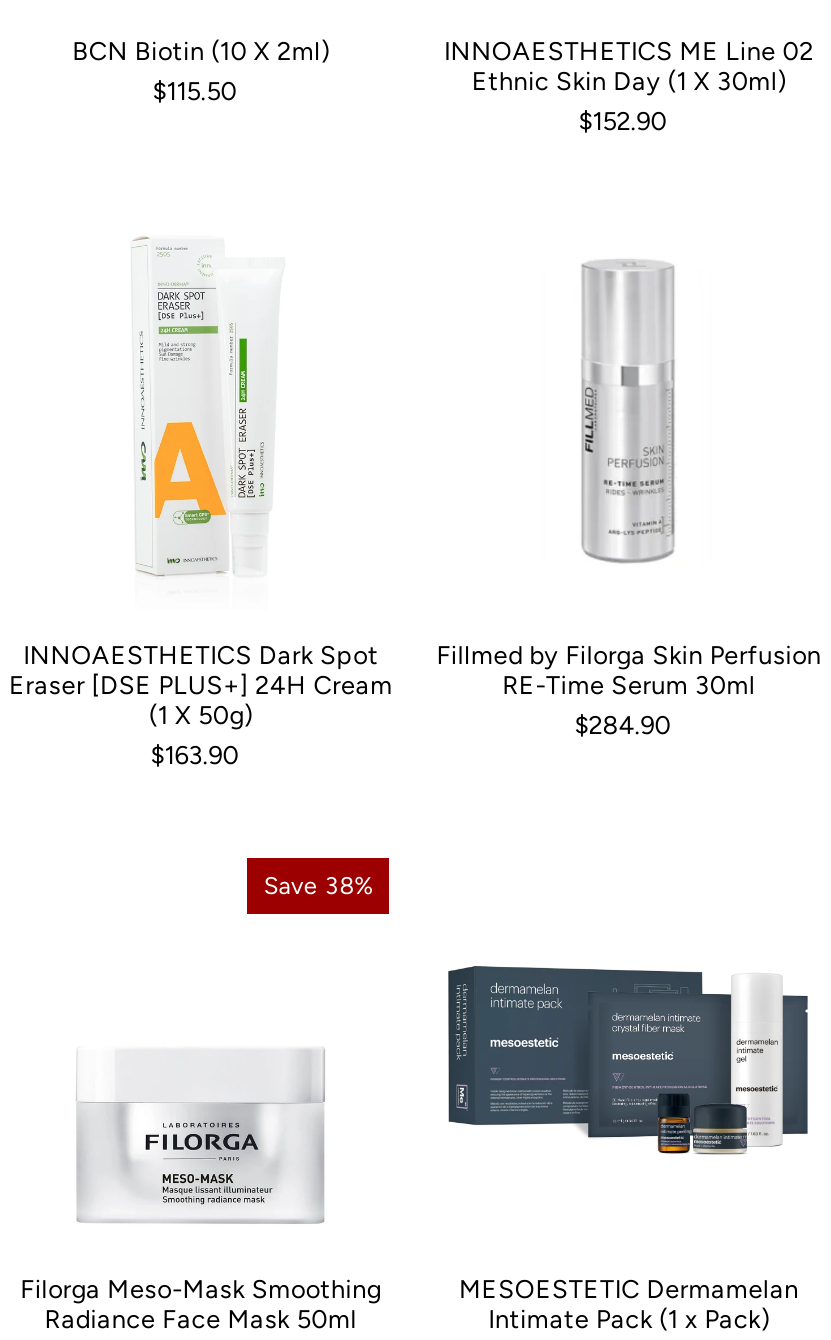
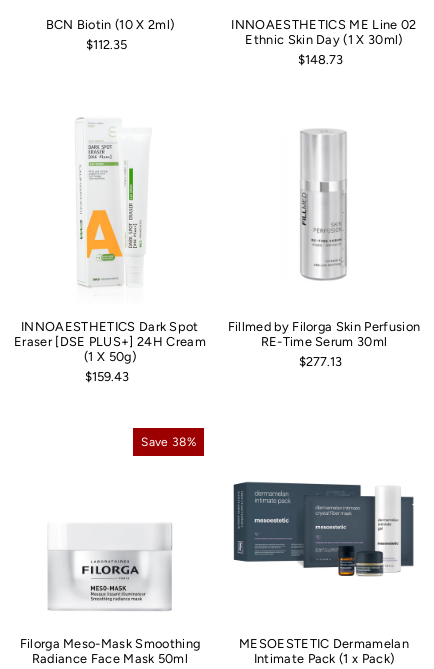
- $115.50
+ $112.35

- $152.90
+ $148.73

- $284.90
+ $277.13

- $163.90
+ $159.43
